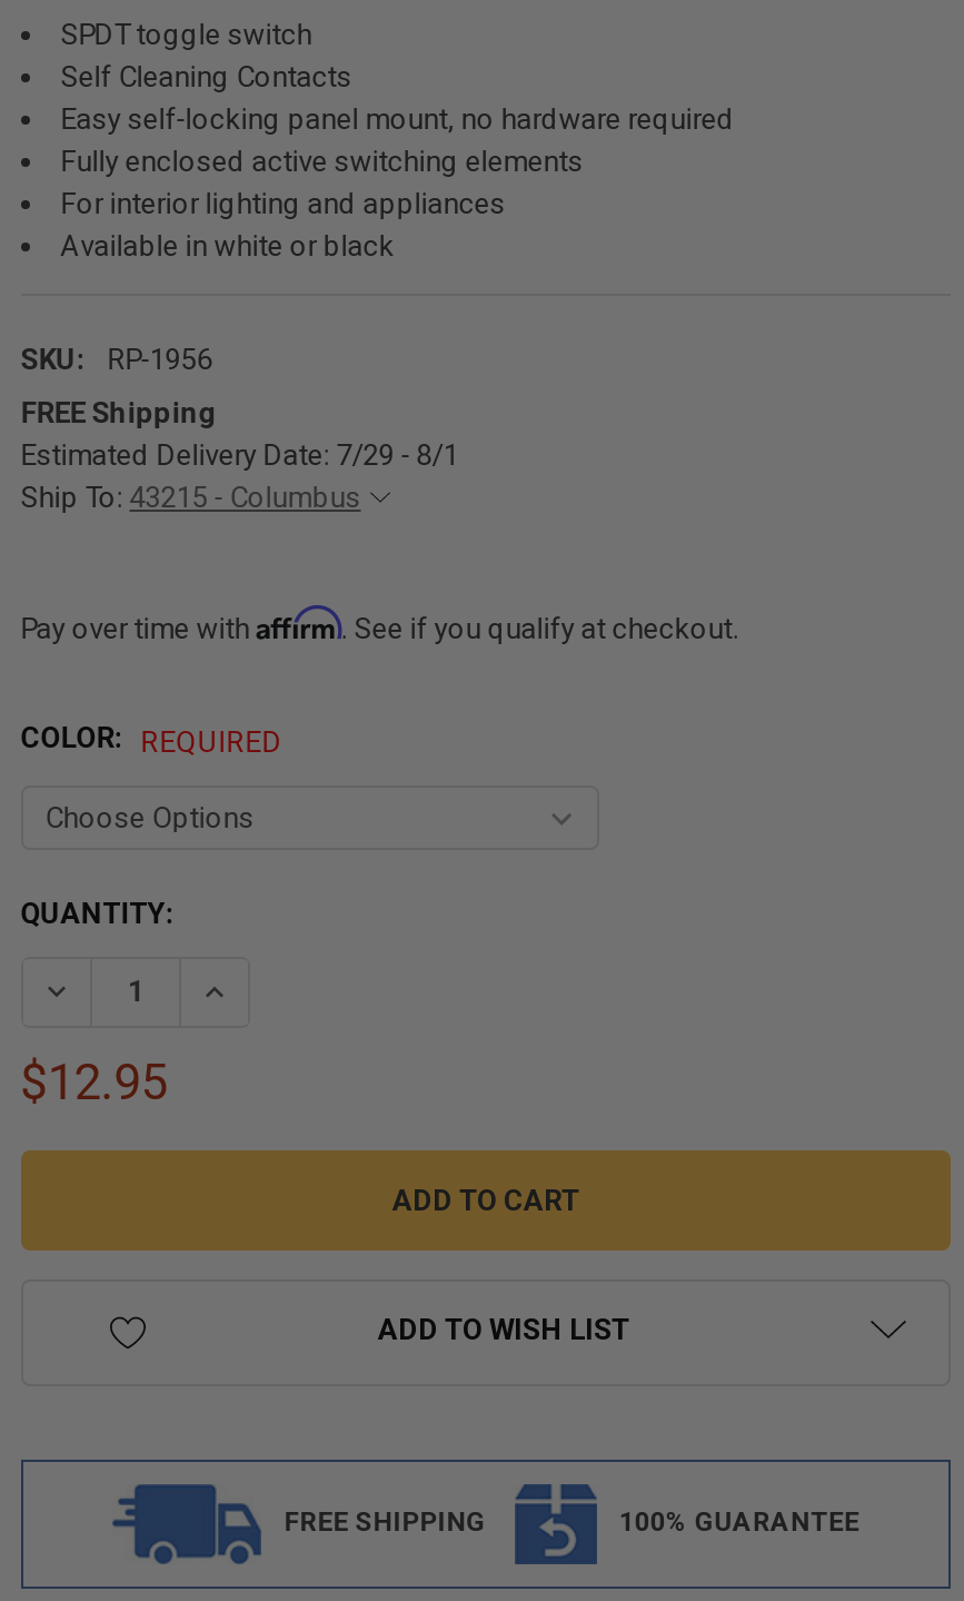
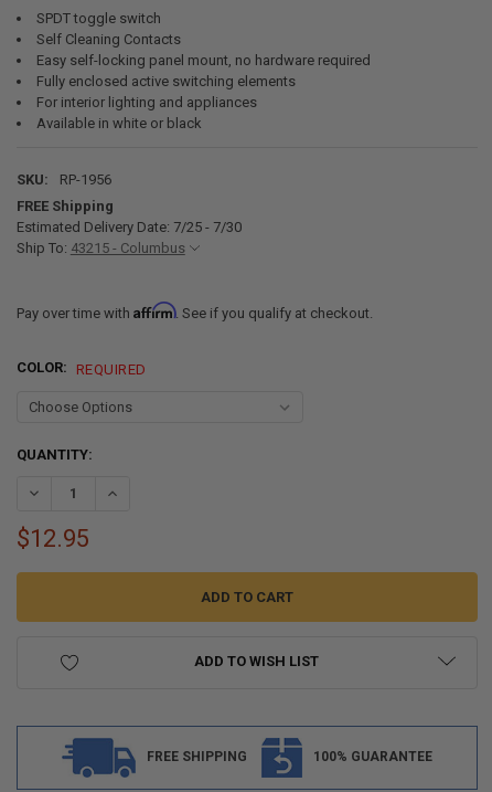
- Estimated Delivery Date: 7/29 - 8/1
+ Estimated Delivery Date: 7/25 - 7/30
